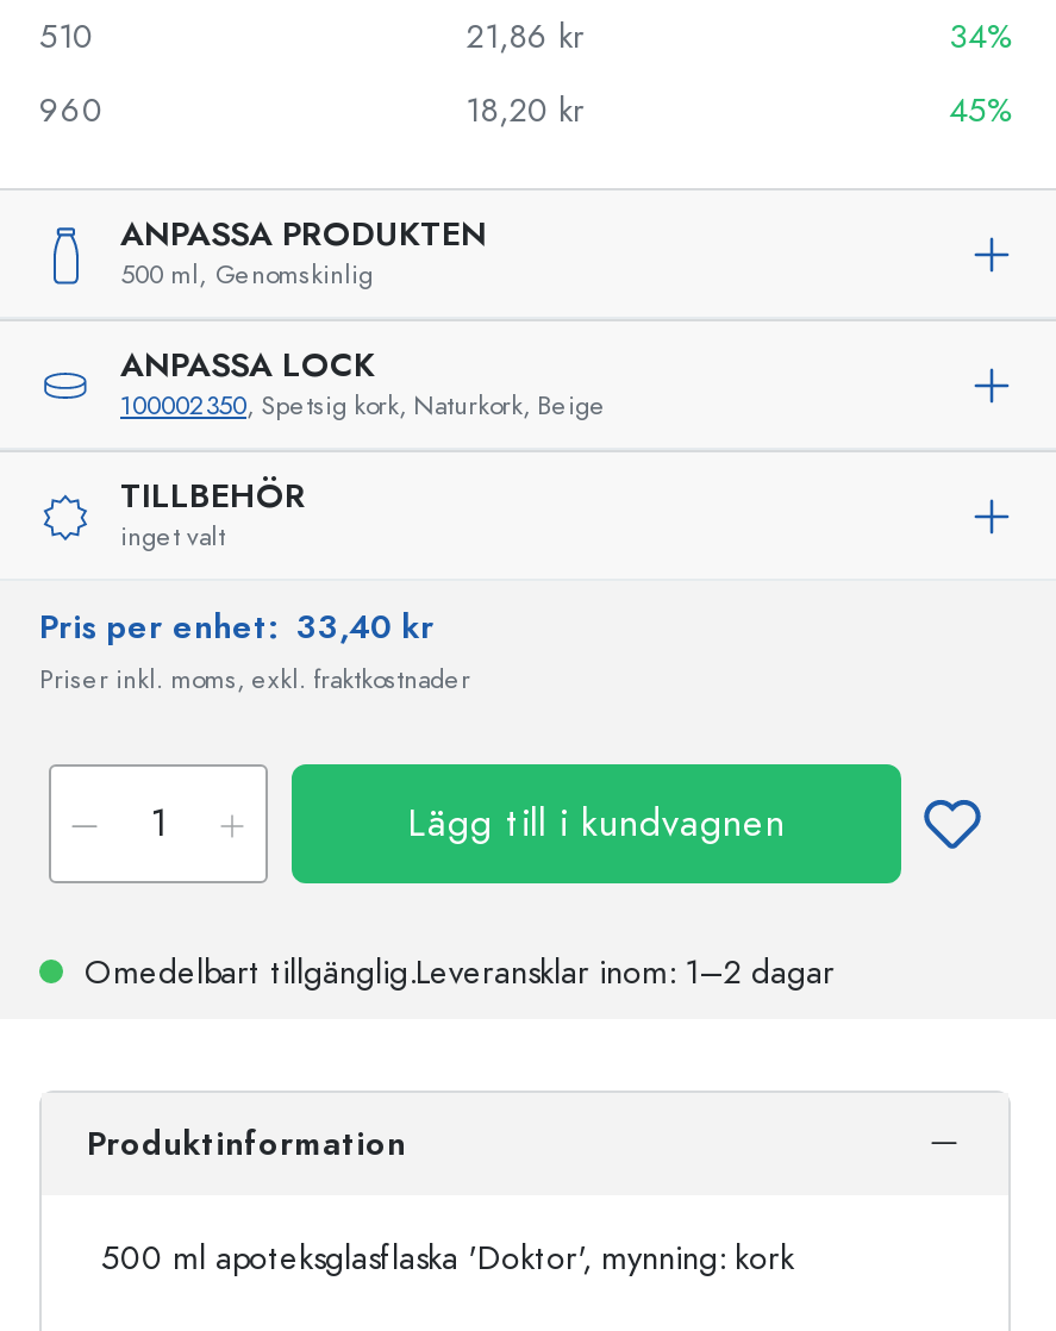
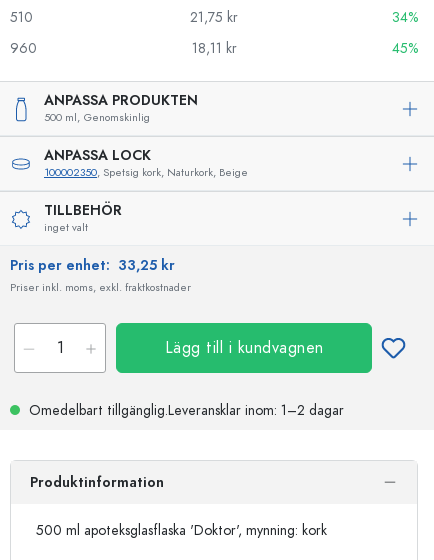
- 21,86 kr
+ 21,75 kr

- 18,20 kr
+ 18,11 kr

- Pris per enhet: 33,40 kr
+ Pris per enhet: 33,25 kr
